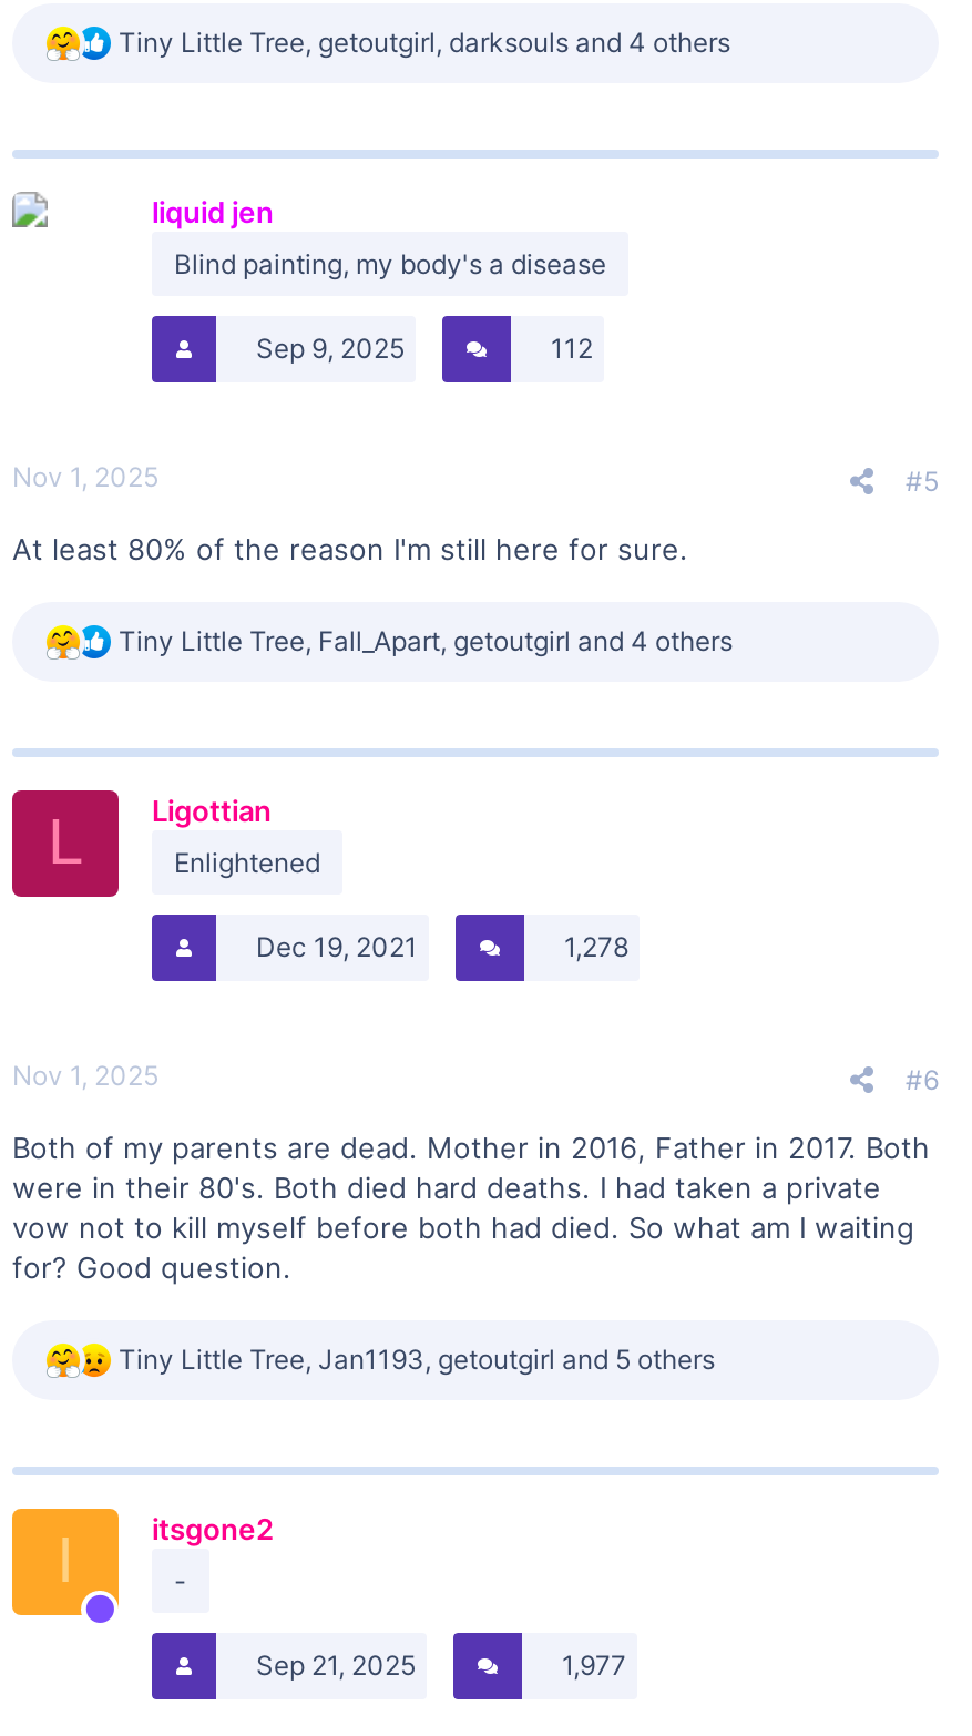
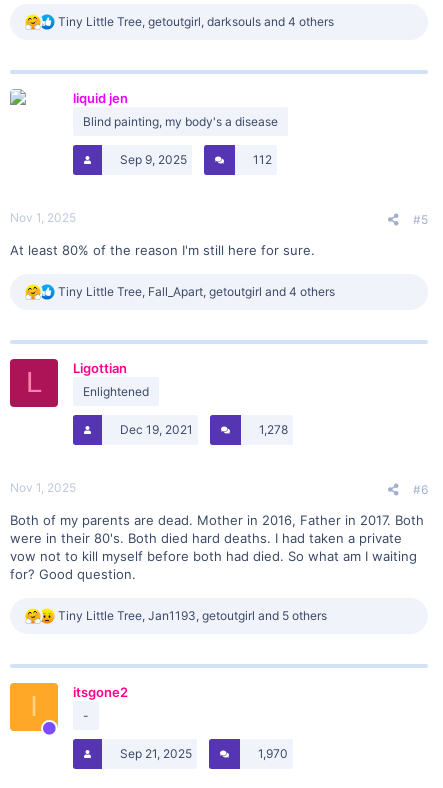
- 1,977
+ 1,970
